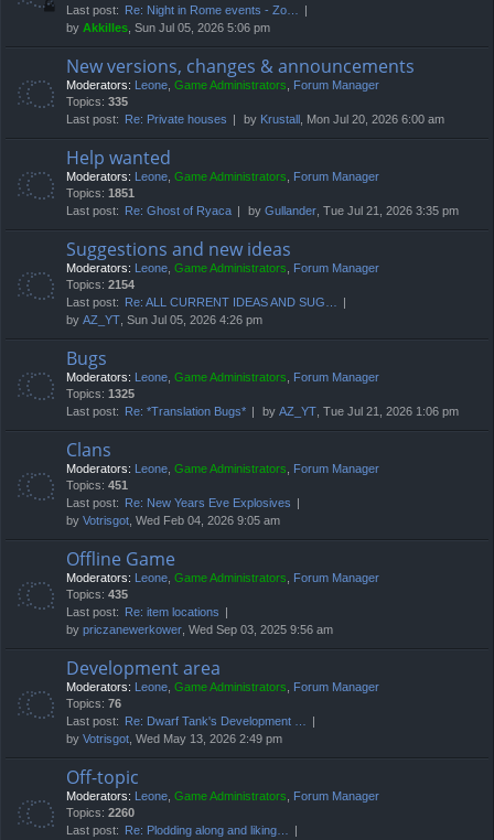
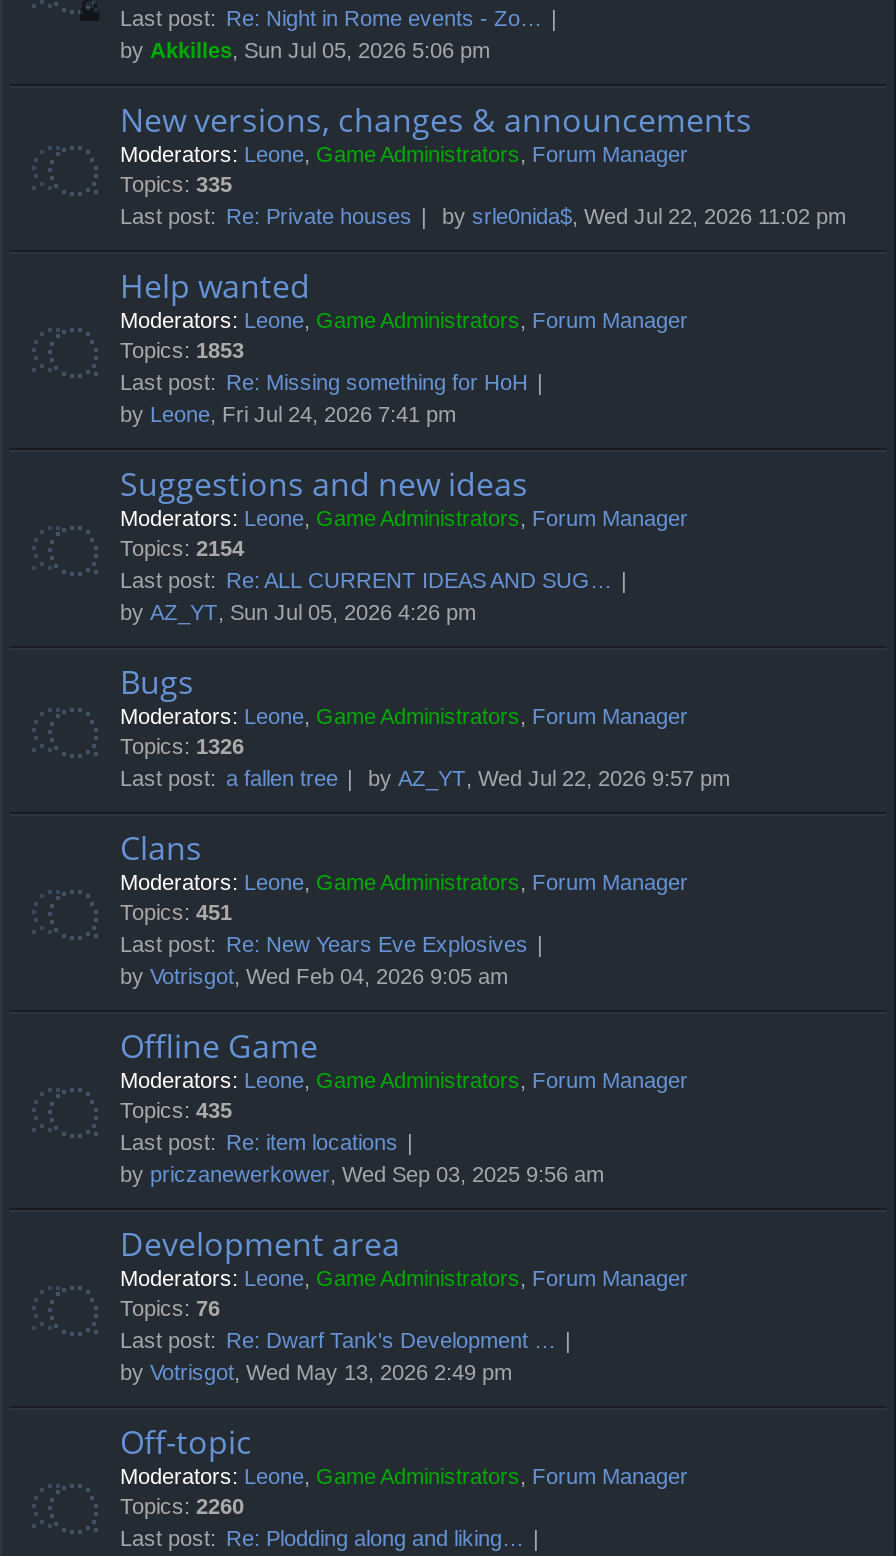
- by Krustall, Mon Jul 20, 2026 6:00 am
+ by srle0nida$, Wed Jul 22, 2026 11:02 pm

- Topics: 1851
- Last post: Re: Ghost of Ryaca
- by Gullander, Tue Jul 21, 2026 3:35 pm
+ Topics: 1853
+ Last post: Re: Missing something for HoH
+ by Leone, Fri Jul 24, 2026 7:41 pm

- Topics: 1325
+ Topics: 1326

- Last post: Re: *Translation Bugs*
+ Last post: a fallen tree

- by AZ_YT, Tue Jul 21, 2026 1:06 pm
+ by AZ_YT, Wed Jul 22, 2026 9:57 pm
